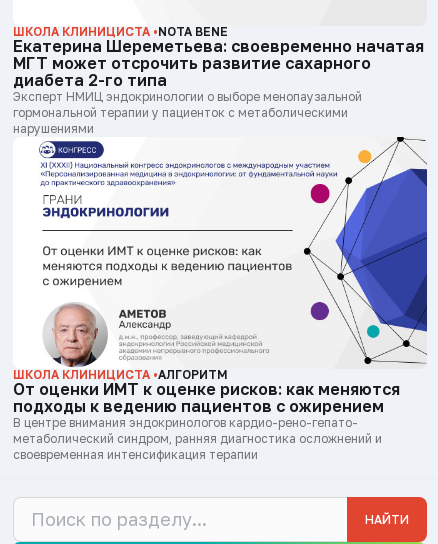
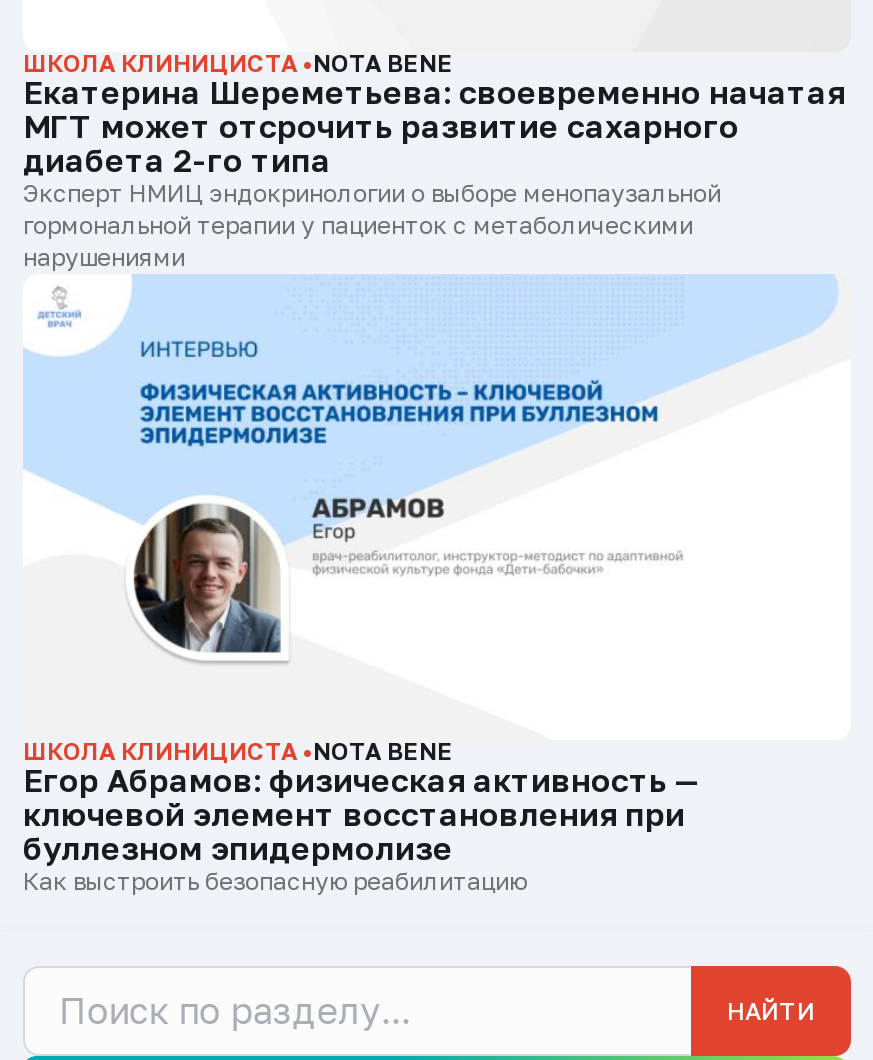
- [image]
- ШКОЛА КЛИНИЦИСТА •АЛГОРИТМ
- От оценки ИМТ к оценке рисков: как меняются
- подходы к ведению пациентов с ожирением
- В центре внимания эндокринологов кардио-рено-гепато-
- метаболический синдром, ранняя диагностика осложнений и
- своевременная интенсификация терапии
+ [image]
+ ШКОЛА КЛИНИЦИСТА •NOTA BENE
+ Егор Абрамов: физическая активность —
+ ключевой элемент восстановления при
+ буллезном эпидермолизе
+ Как выстроить безопасную реабилитацию
